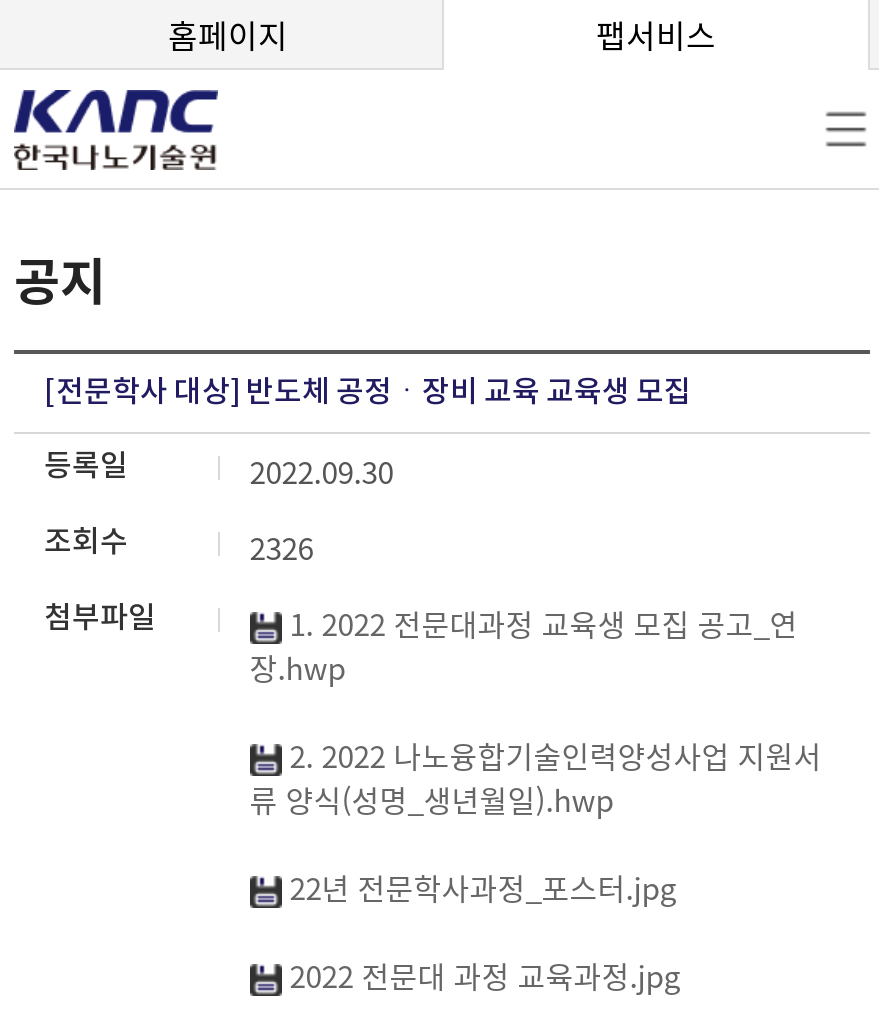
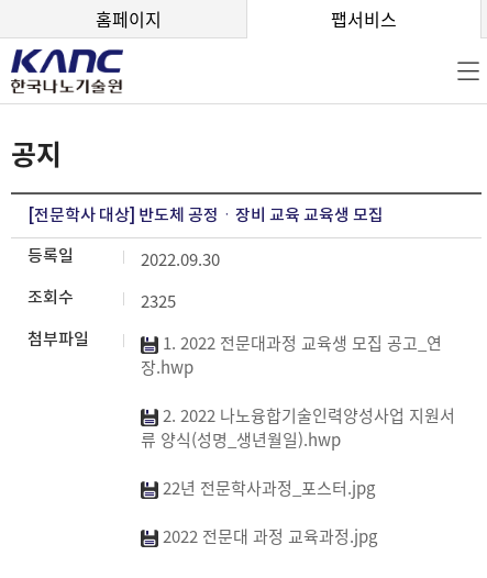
- 2326
+ 2325
